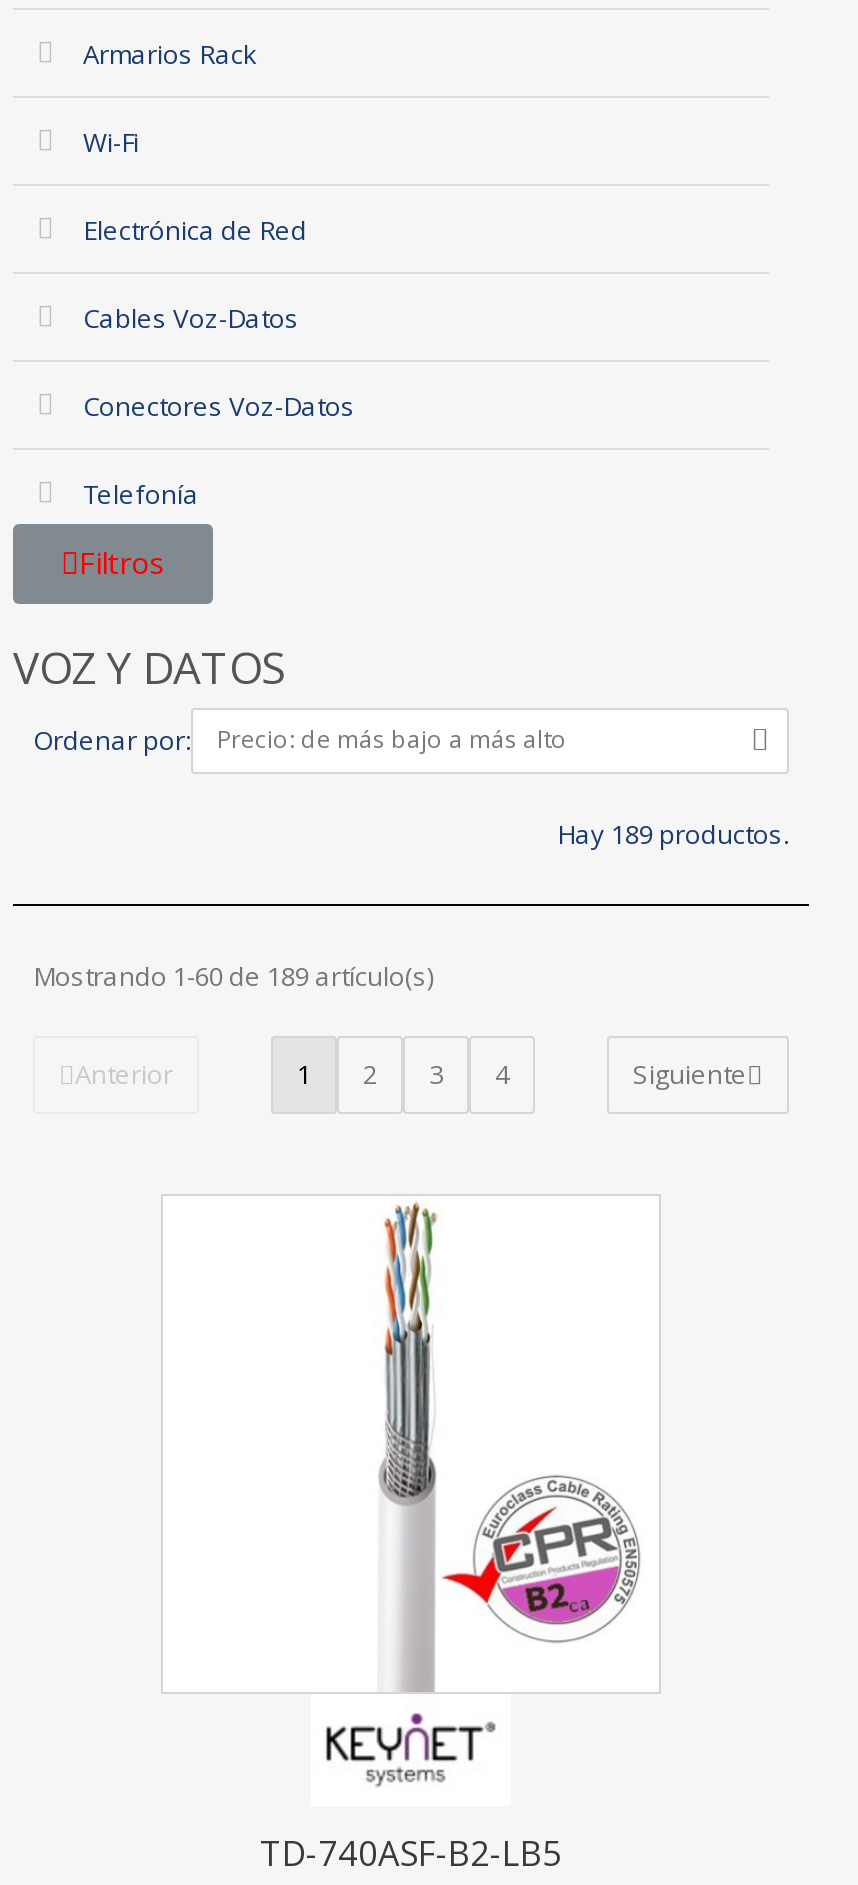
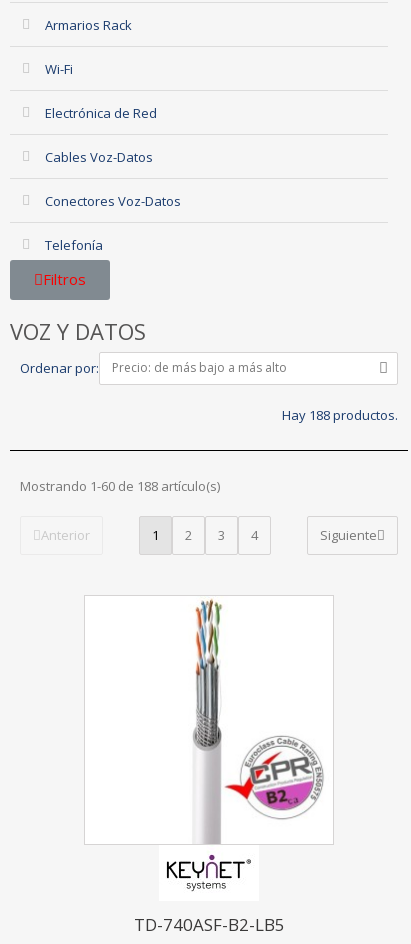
- Hay 189 productos.
+ Hay 188 productos.

- Mostrando 1-60 de 189 artículo(s)
+ Mostrando 1-60 de 188 artículo(s)
